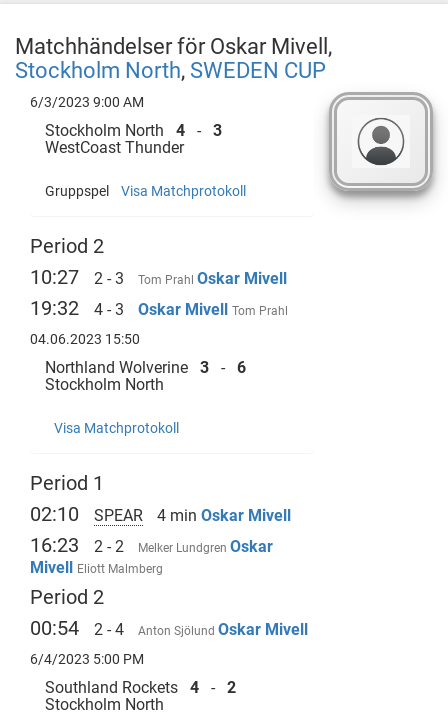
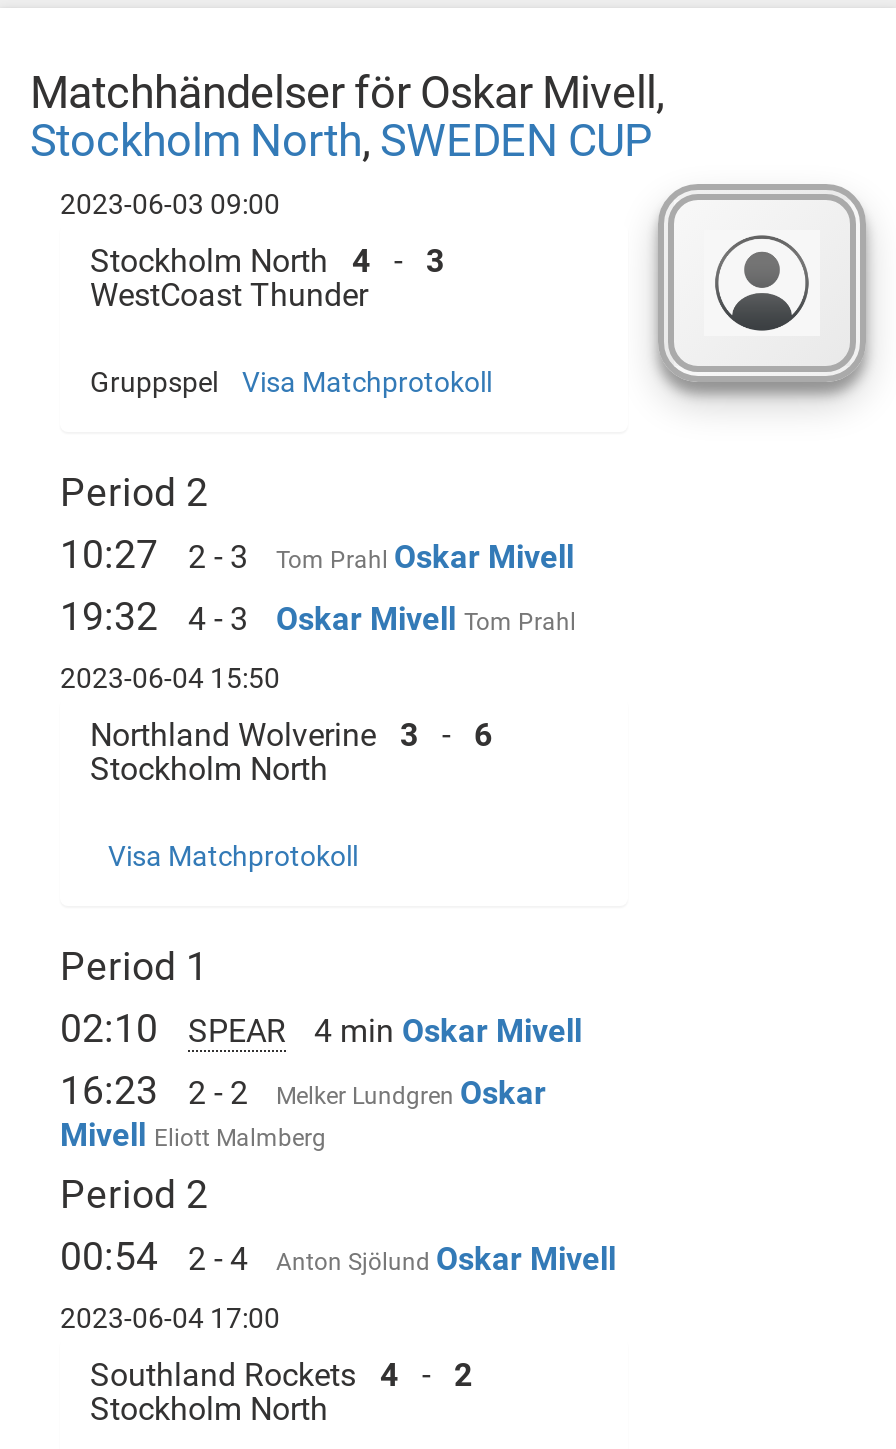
- 6/3/2023 9:00 AM
+ 2023-06-03 09:00

- 04.06.2023 15:50
+ 2023-06-04 15:50

- 6/4/2023 5:00 PM
+ 2023-06-04 17:00
